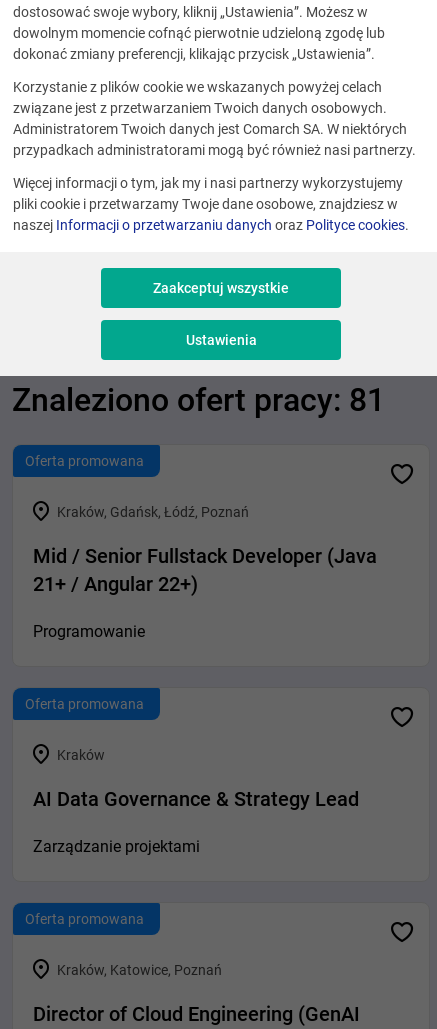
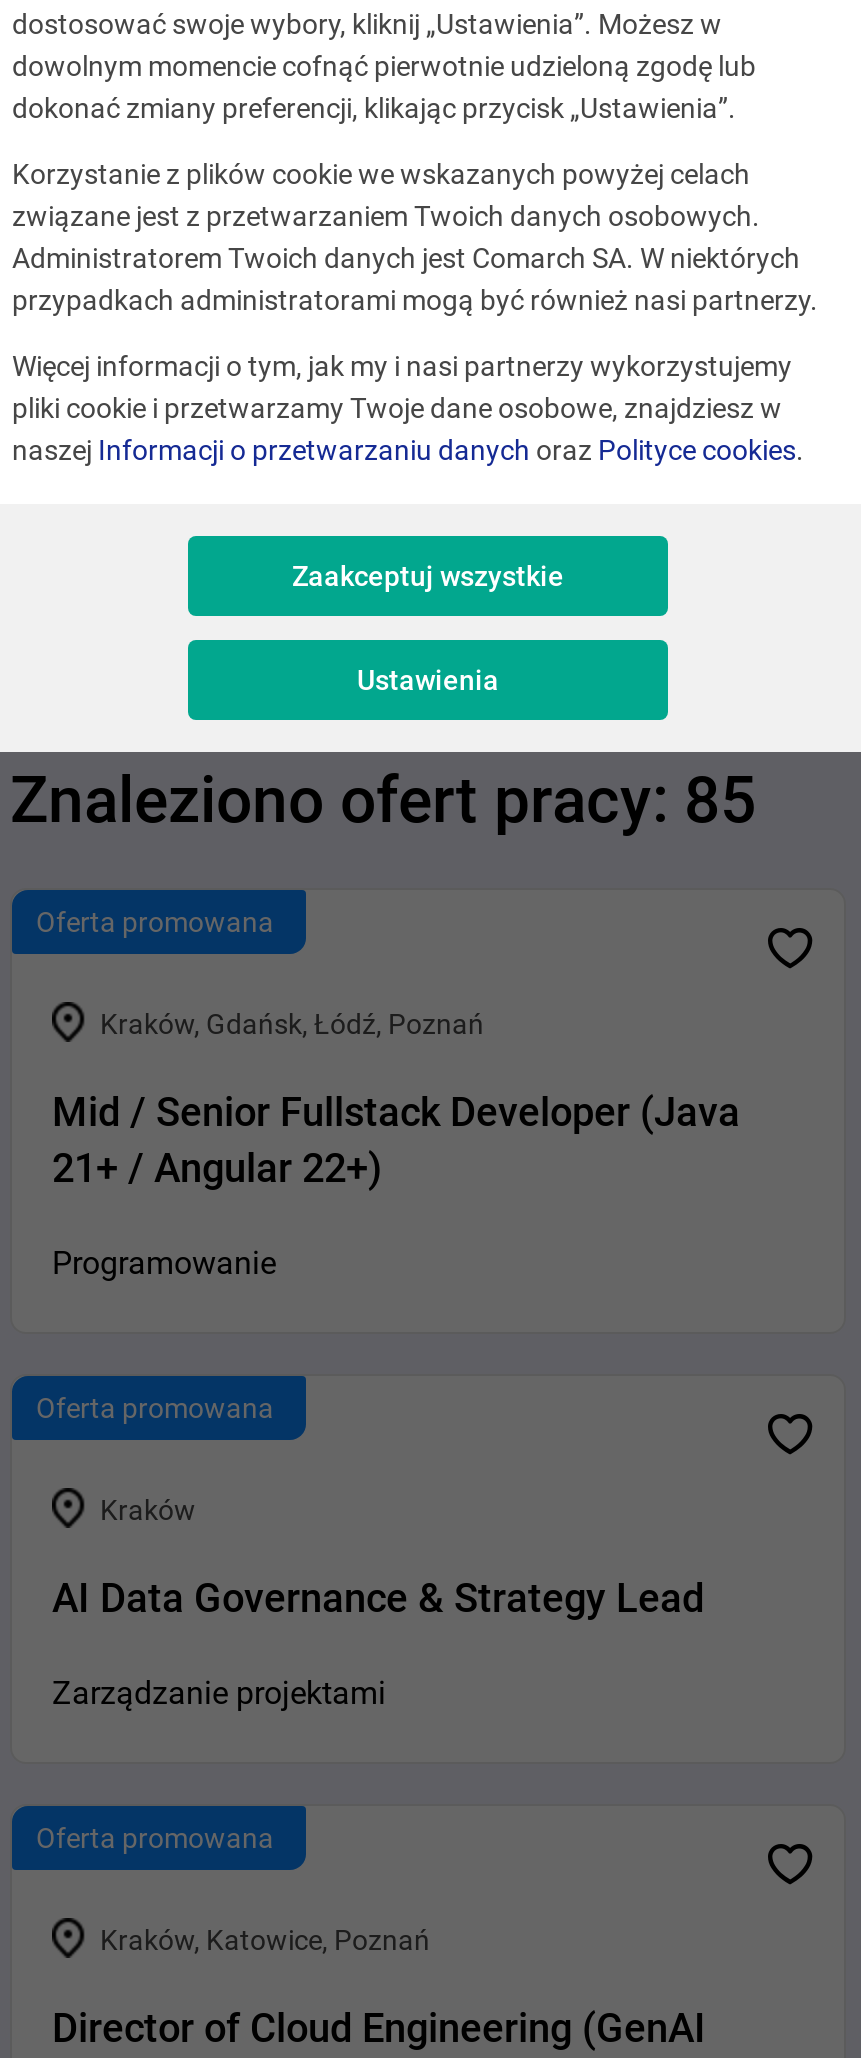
- Znaleziono ofert pracy: 81
+ Znaleziono ofert pracy: 85
